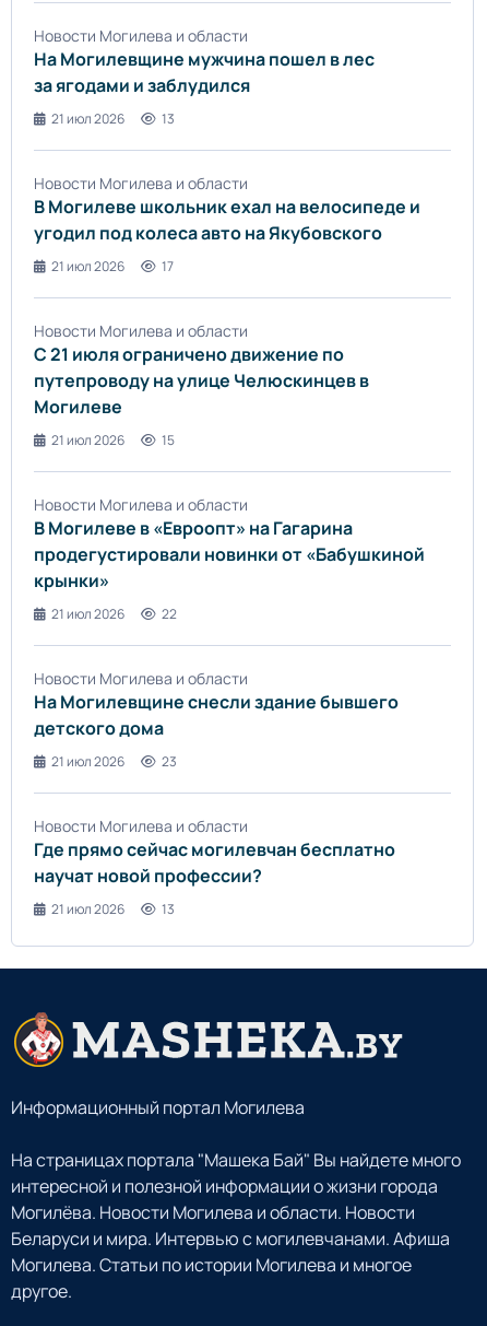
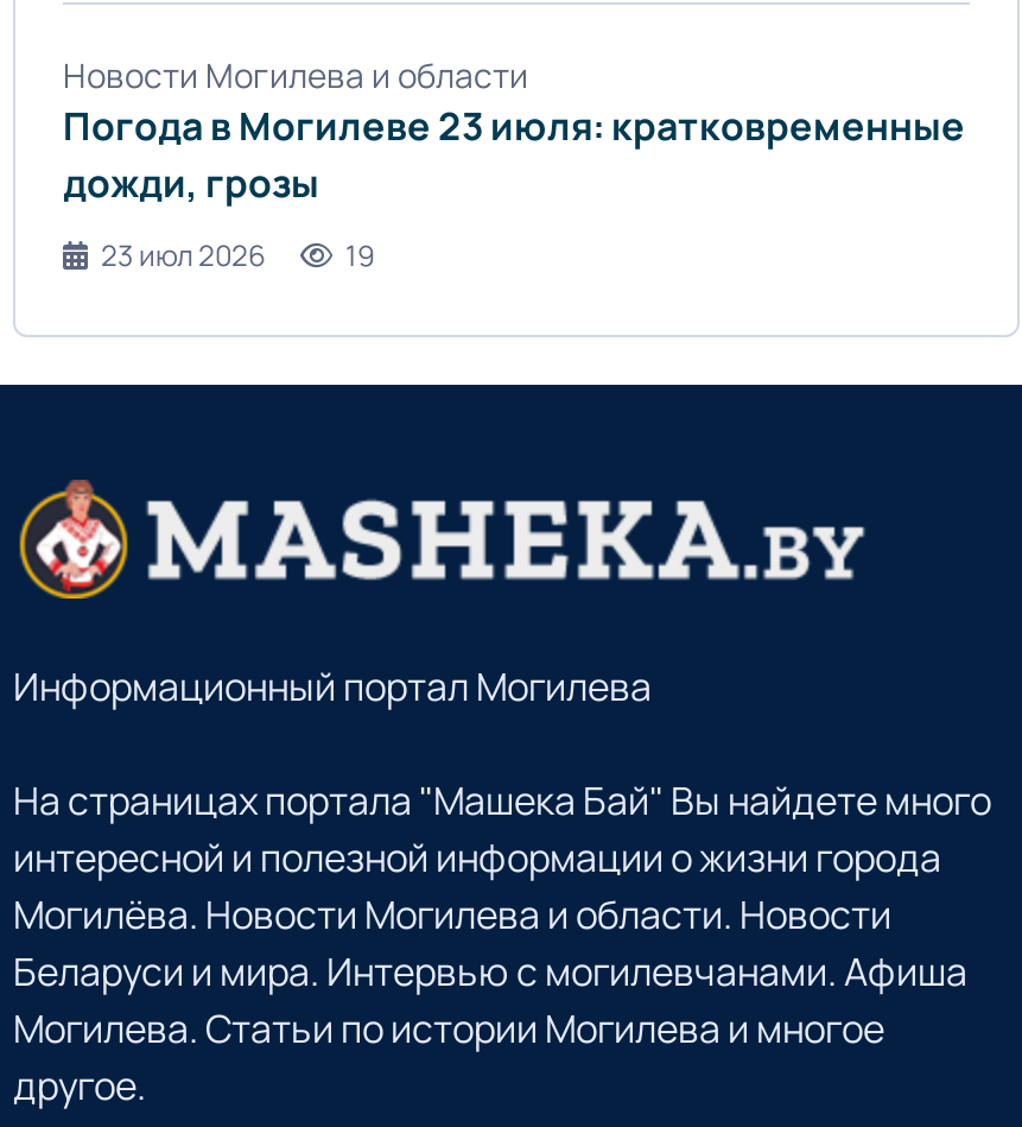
- На Могилевщине мужчина пошел в лес
- за ягодами и заблудился
- 21 июл 2026
- 13
- Новости Могилева и области
- В Могилеве школьник ехал на велосипеде и
- угодил под колеса авто на Якубовского
- 21 июл 2026
- 17
- Новости Могилева и области
- С 21 июля ограничено движение по
- путепроводу на улице Челюскинцев в
- Могилеве
- 21 июл 2026
- 15
- Новости Могилева и области
- В Могилеве в «Евроопт» на Гагарина
- продегустировали новинки от «Бабушкиной
- крынки»
- 21 июл 2026
- 22
- Новости Могилева и области
- На Могилевщине снесли здание бывшего
- детского дома
- 21 июл 2026
- 23
- Новости Могилева и области
- Где прямо сейчас могилевчан бесплатно
- научат новой профессии?
- 21 июл 2026
- 13
+ Погода в Могилеве 23 июля: кратковременные
+ дожди, грозы
+ 23 июл 2026
+ 19
